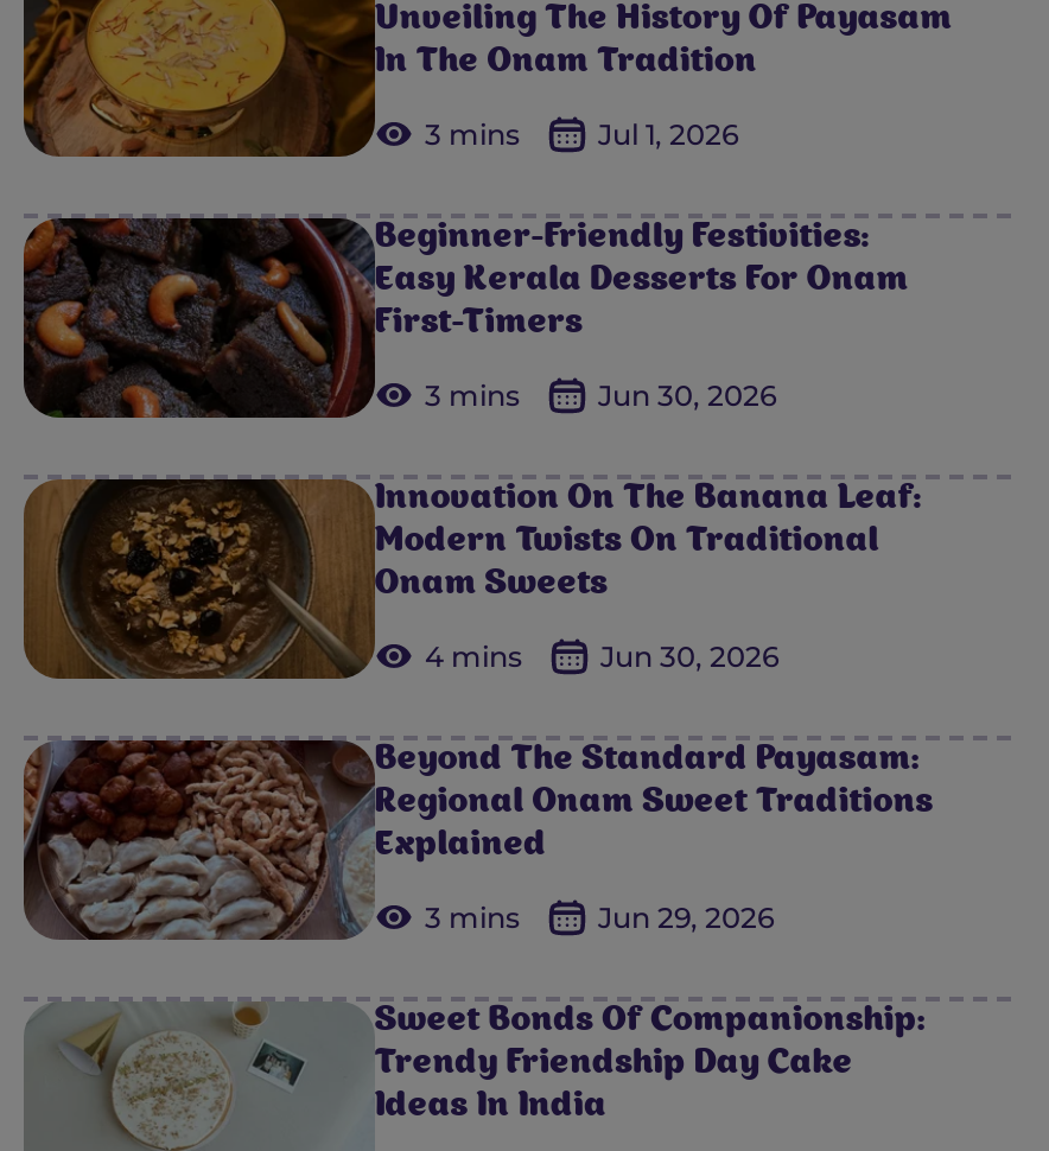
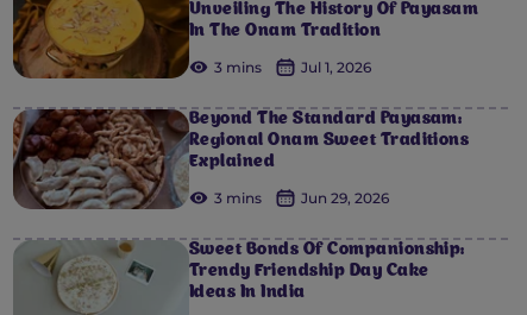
- [image]
- Beginner-Friendly Festivities:
- Easy Kerala Desserts For Onam
- First-Timers
- 3 mins
- Jun 30, 2026
- Innovation On The Banana Leaf:
- Modern Twists On Traditional
- Onam Sweets
- 4 mins
- Jun 30, 2026

- [image]
